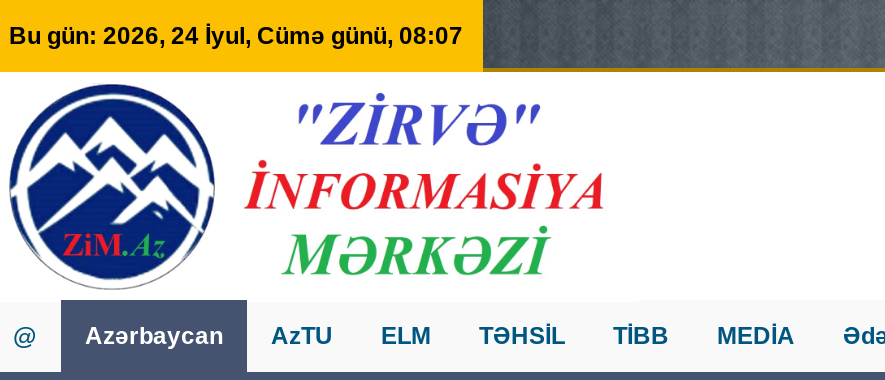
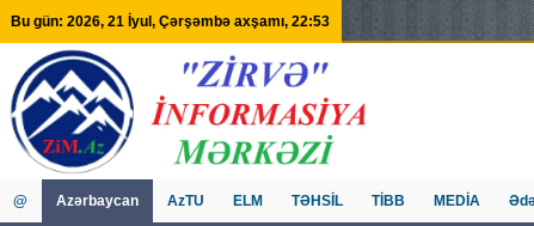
- Bu gün: 2026, 24 İyul, Cümə günü, 08:07
+ Bu gün: 2026, 21 İyul, Çərşəmbə axşamı, 22:53
